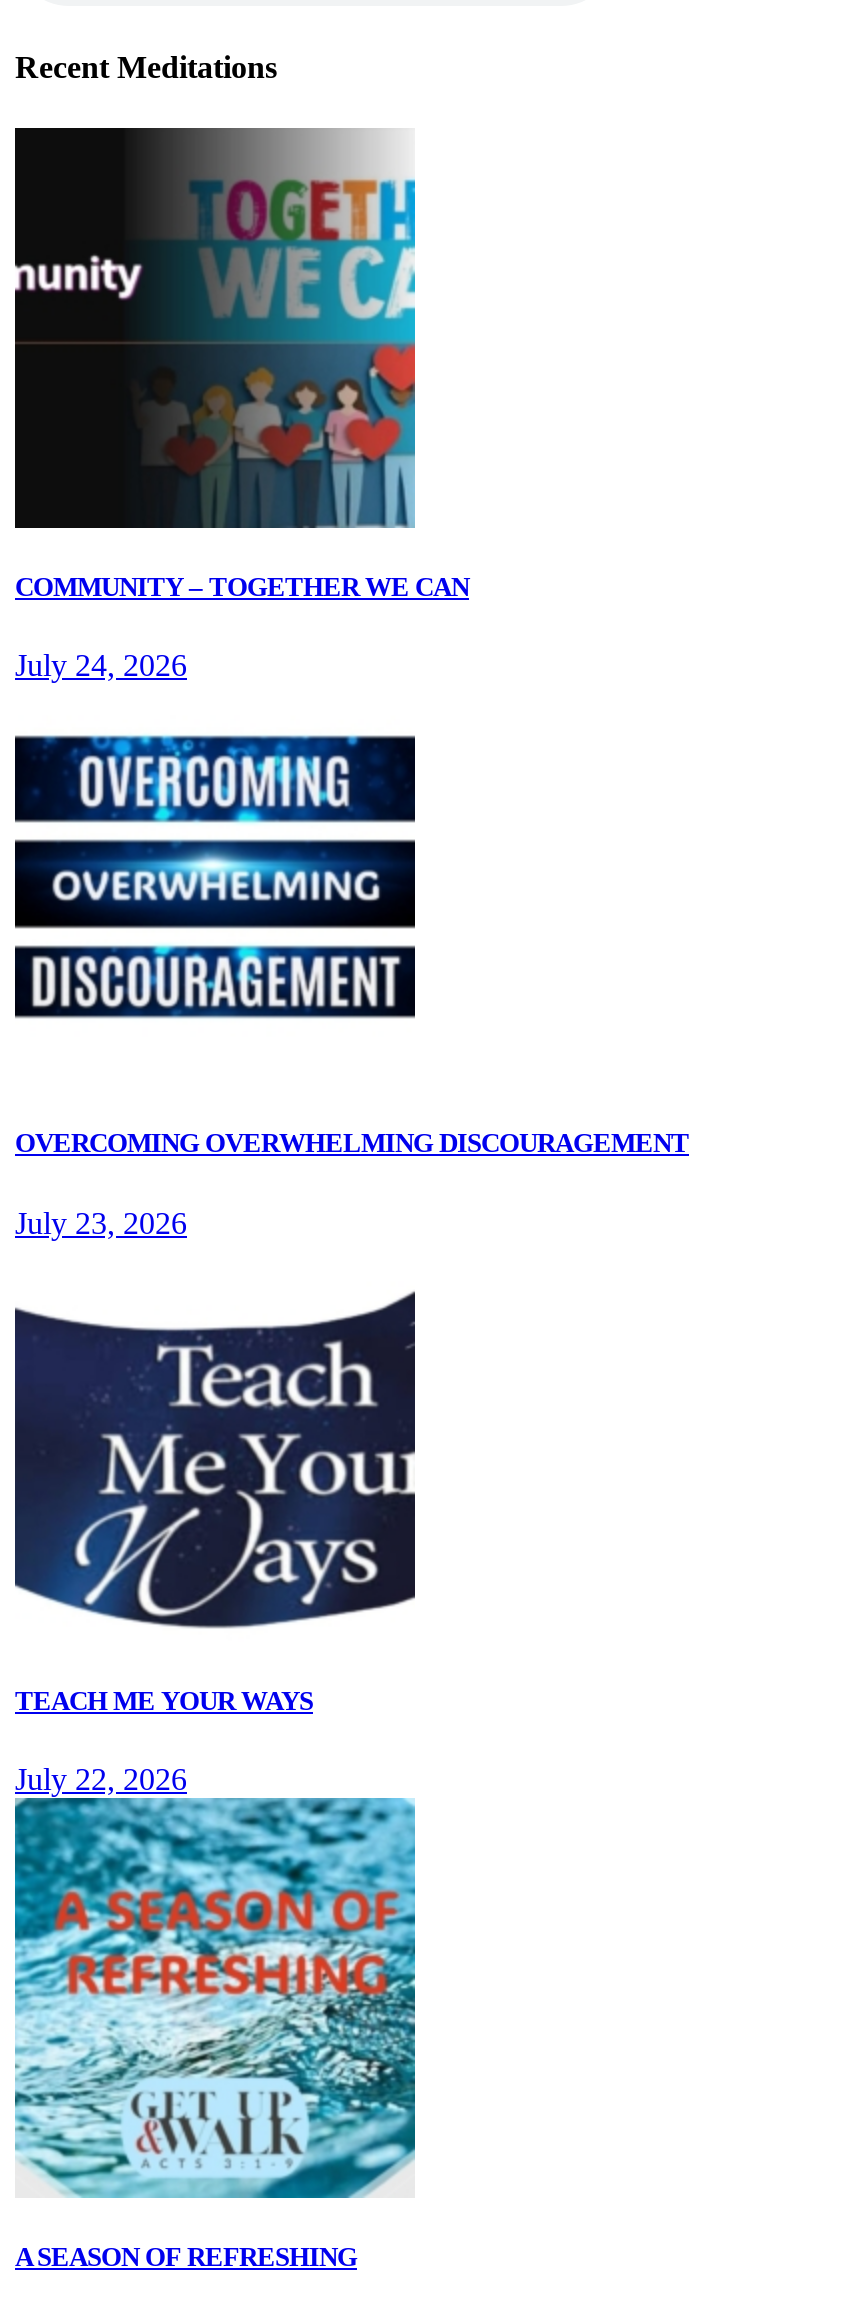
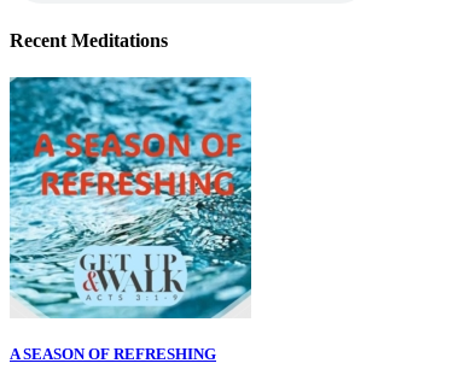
- [image]
- COMMUNITY – TOGETHER WE CAN
- July 24, 2026

- [image]

- [image]

- [image]

- OVERCOMING OVERWHELMING DISCOURAGEMENT
- July 23, 2026

- [image]
- TEACH ME YOUR WAYS
- July 22, 2026
